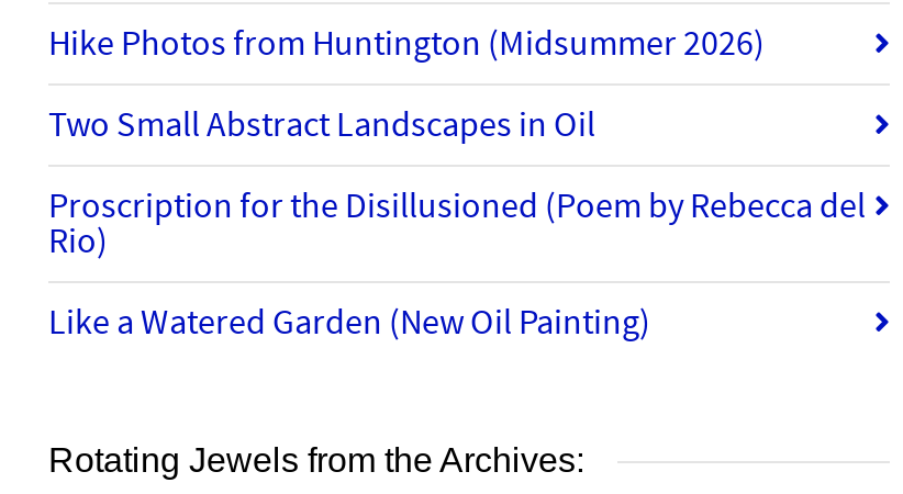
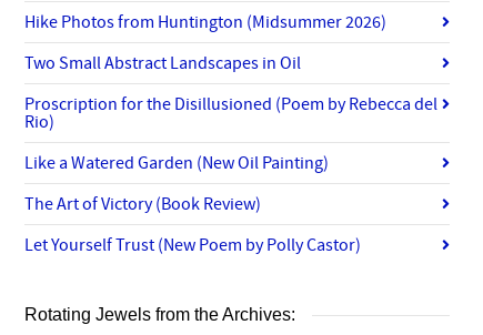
+ The Art of Victory (Book Review)
+ Let Yourself Trust (New Poem by Polly Castor)
